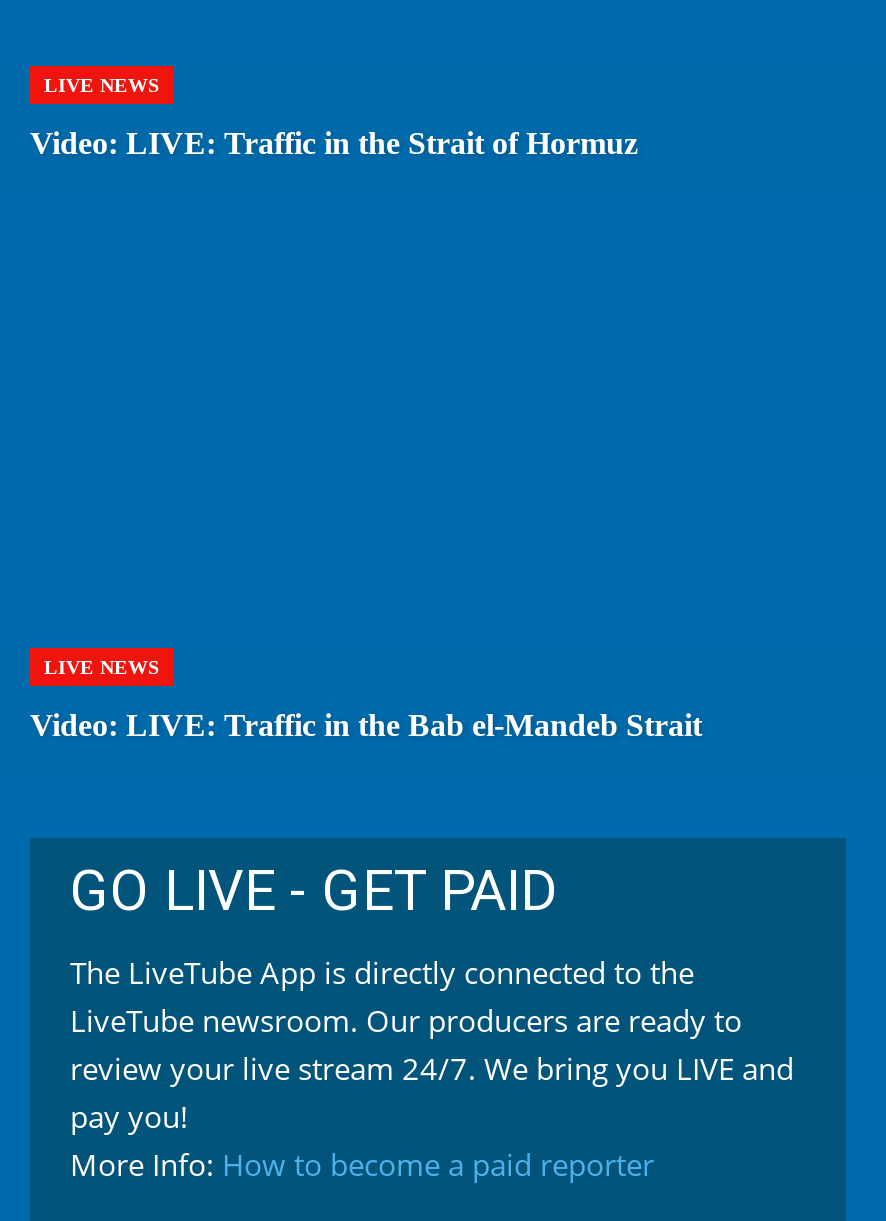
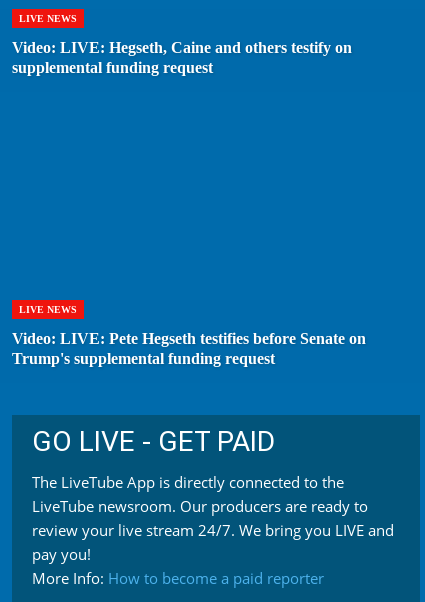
- Video: LIVE: Traffic in the Strait of Hormuz
+ Video: LIVE: Hegseth, Caine and others testify on
+ supplemental funding request

- Video: LIVE: Traffic in the Bab el-Mandeb Strait
+ Video: LIVE: Pete Hegseth testifies before Senate on
+ Trump's supplemental funding request
